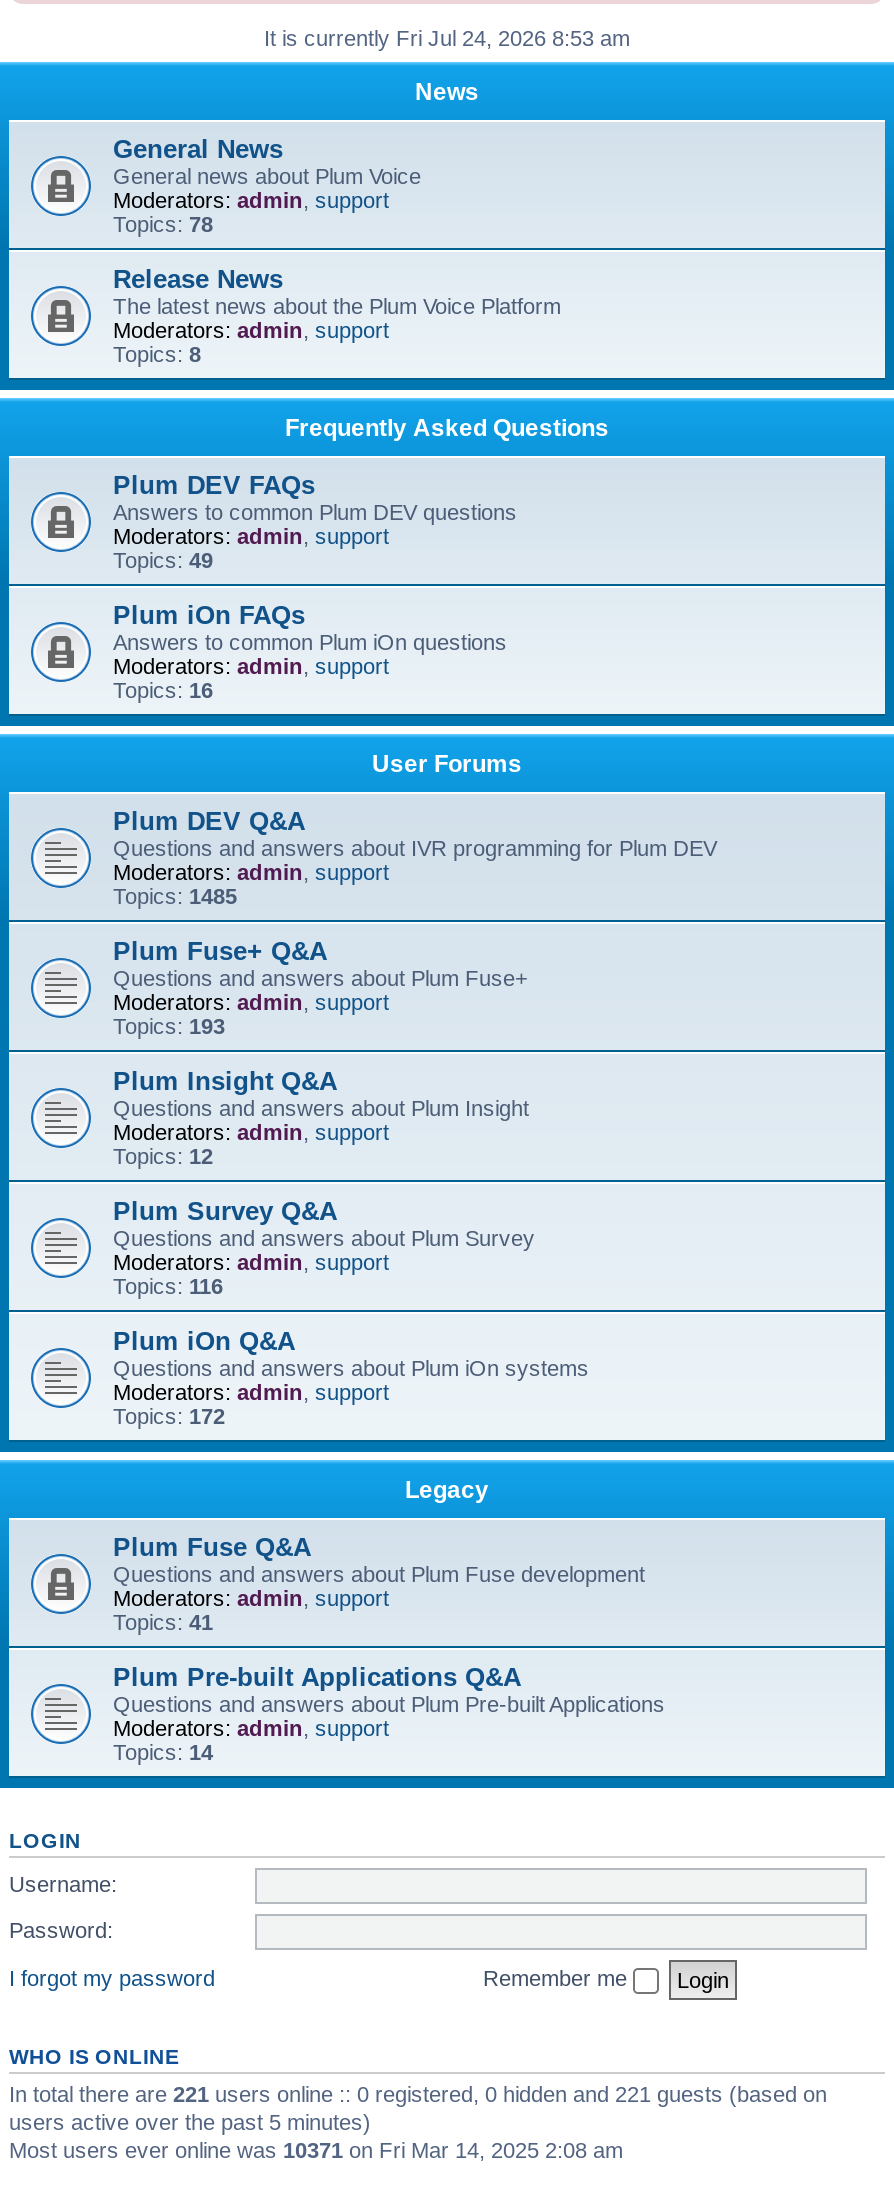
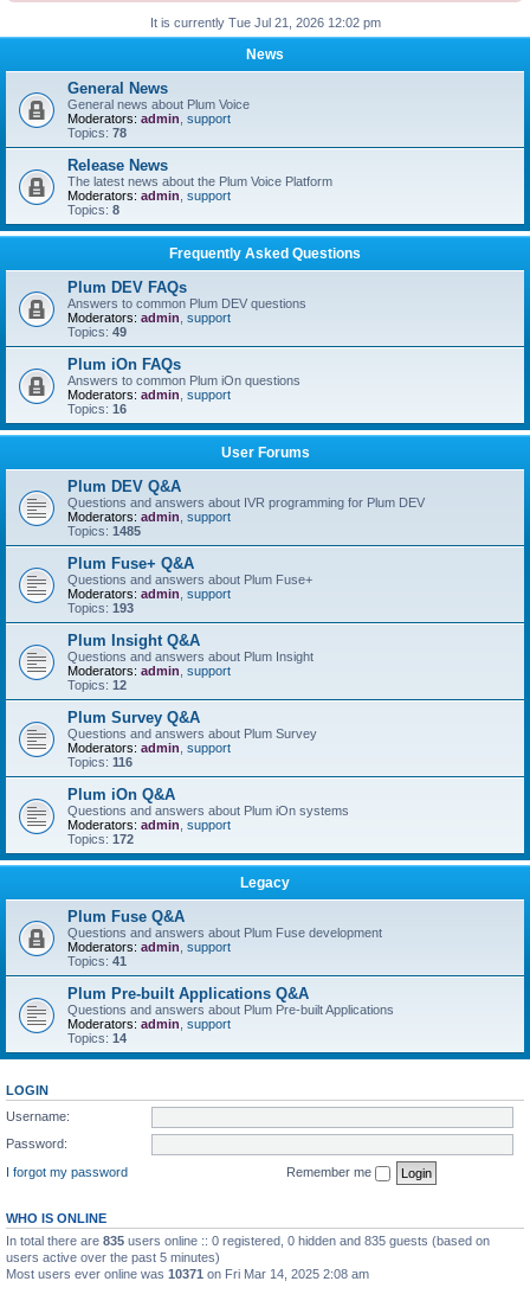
- It is currently Fri Jul 24, 2026 8:53 am
+ It is currently Tue Jul 21, 2026 12:02 pm

- In total there are 221 users online :: 0 registered, 0 hidden and 221 guests (based on
+ In total there are 835 users online :: 0 registered, 0 hidden and 835 guests (based on
